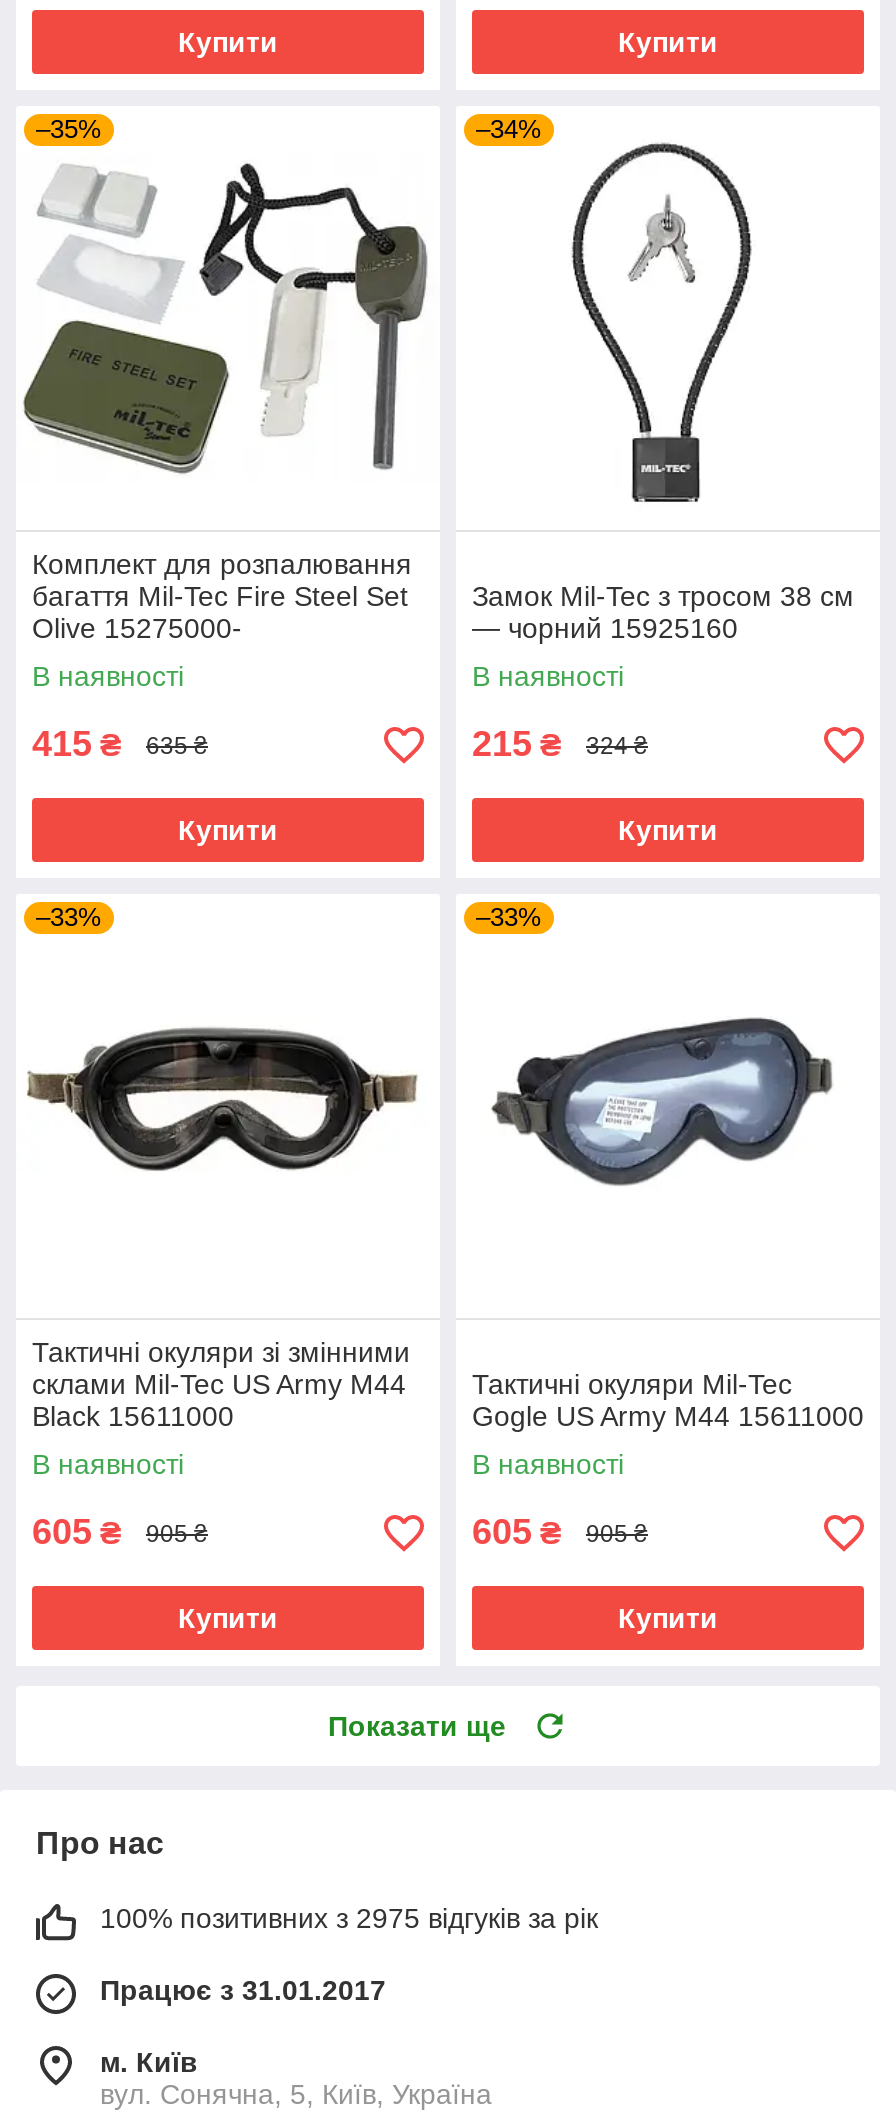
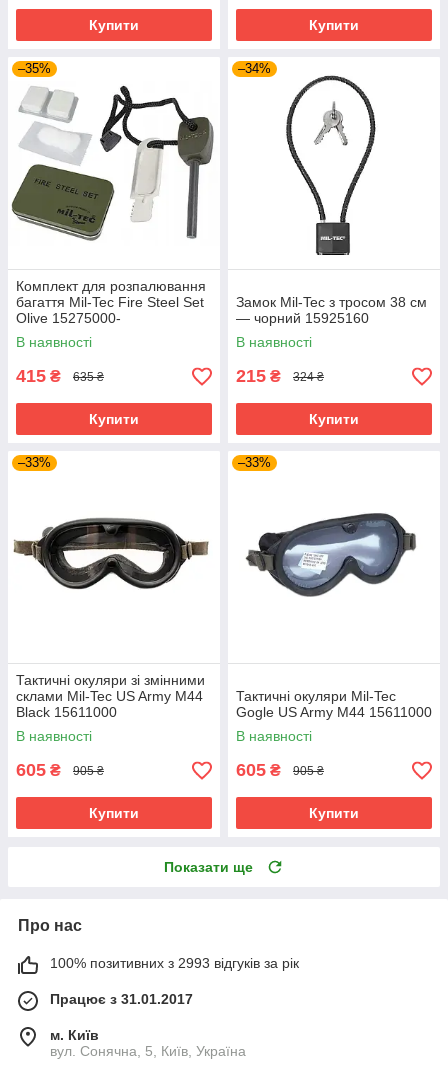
- 100% позитивних з 2975 відгуків за рік
+ 100% позитивних з 2993 відгуків за рік
